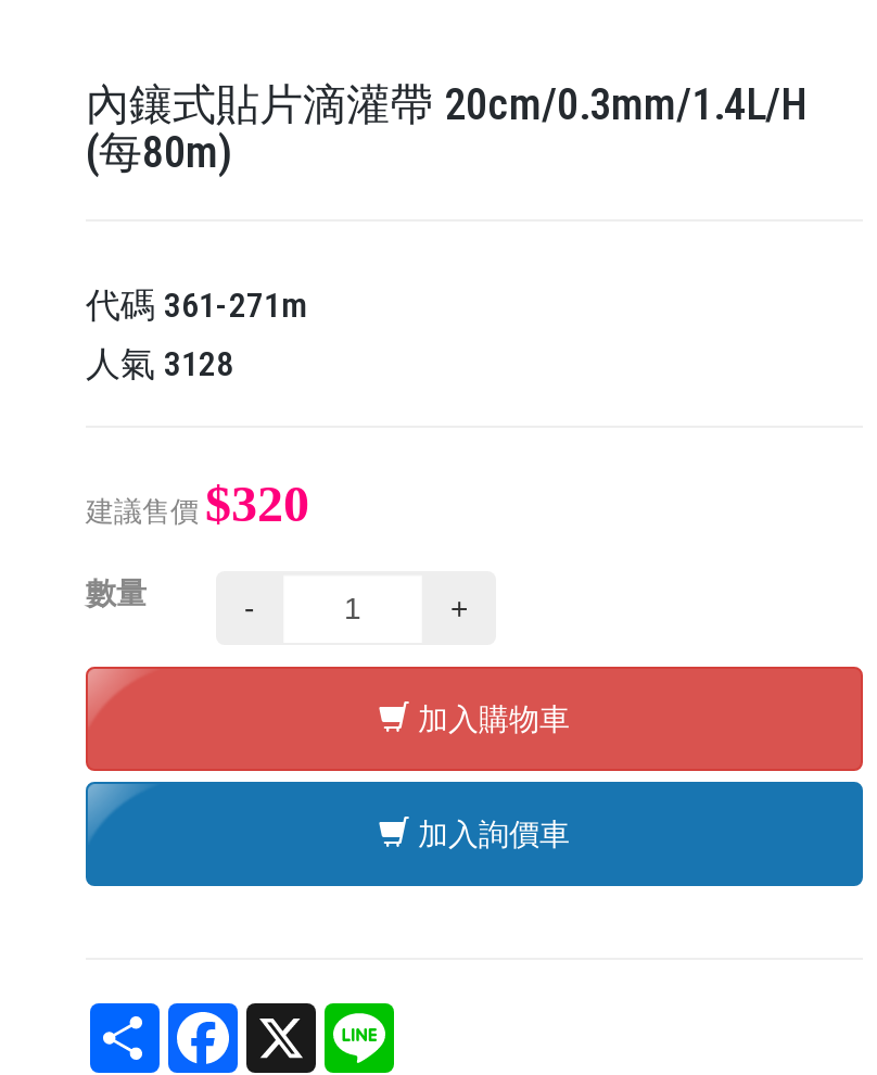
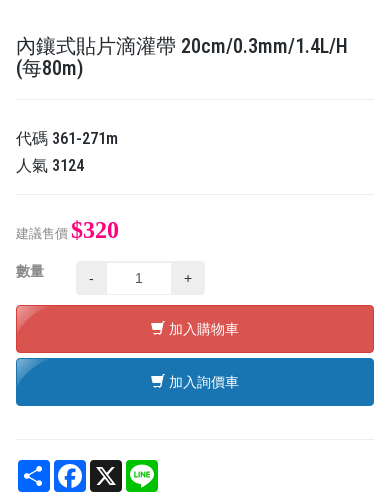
- 人氣3128
+ 人氣3124
